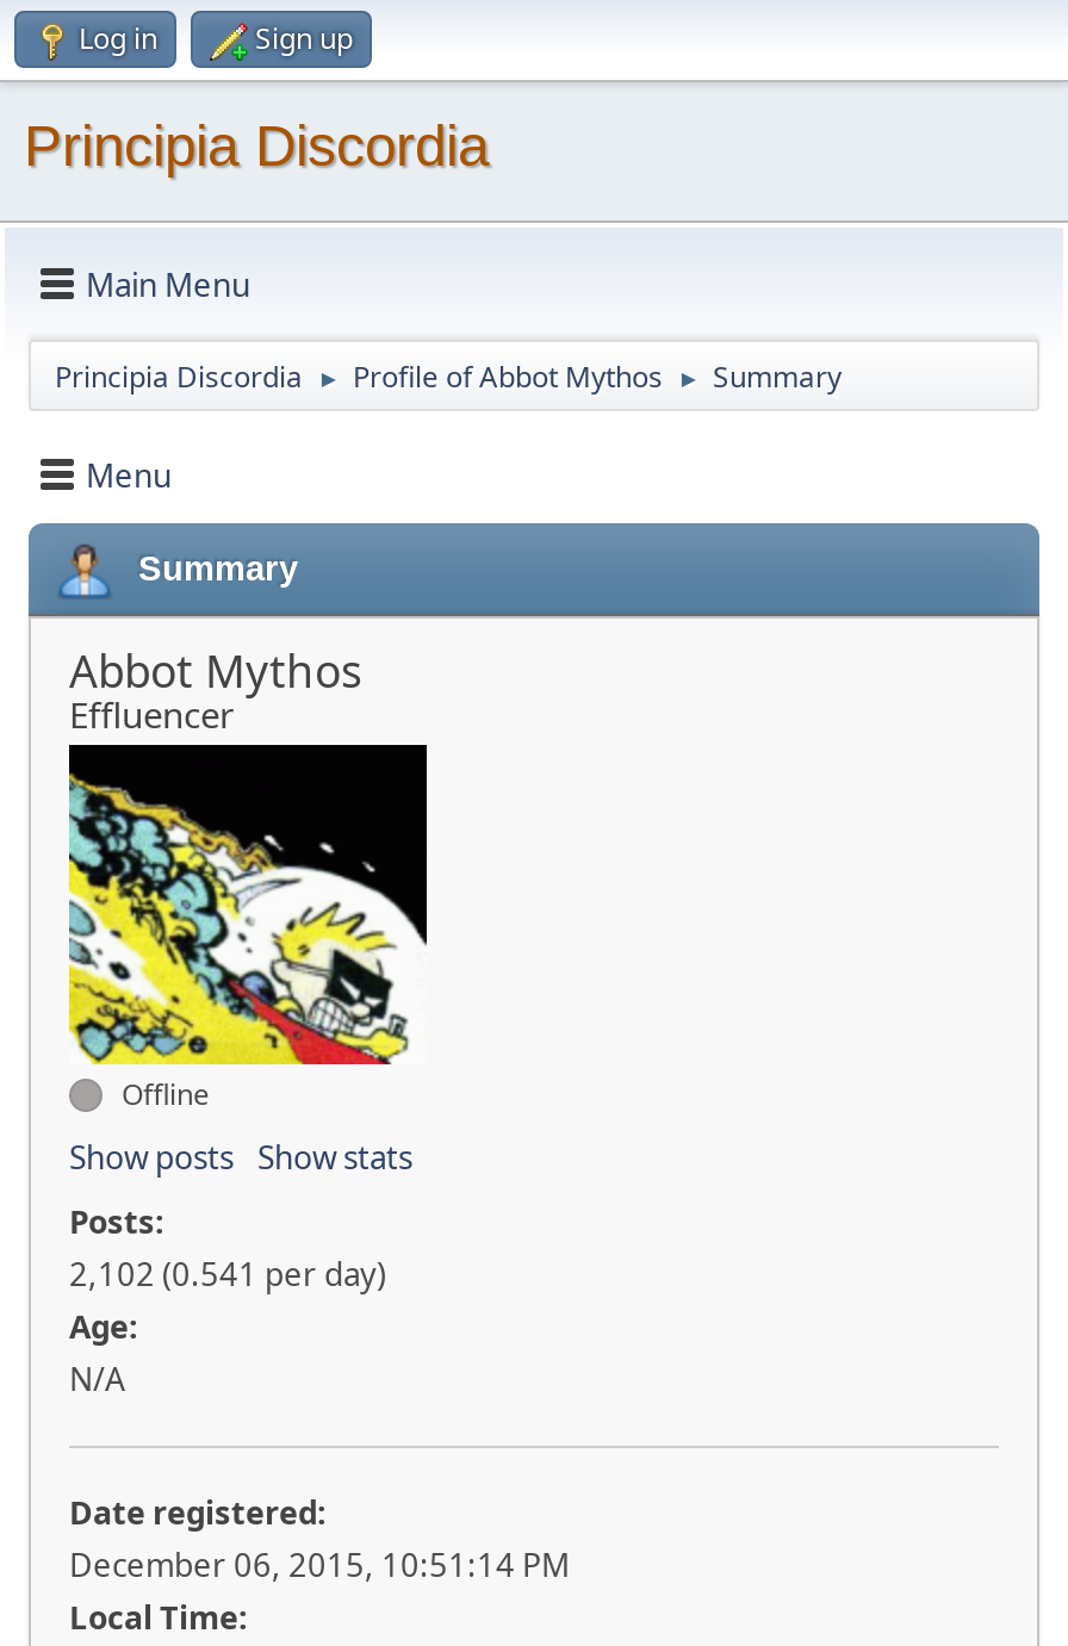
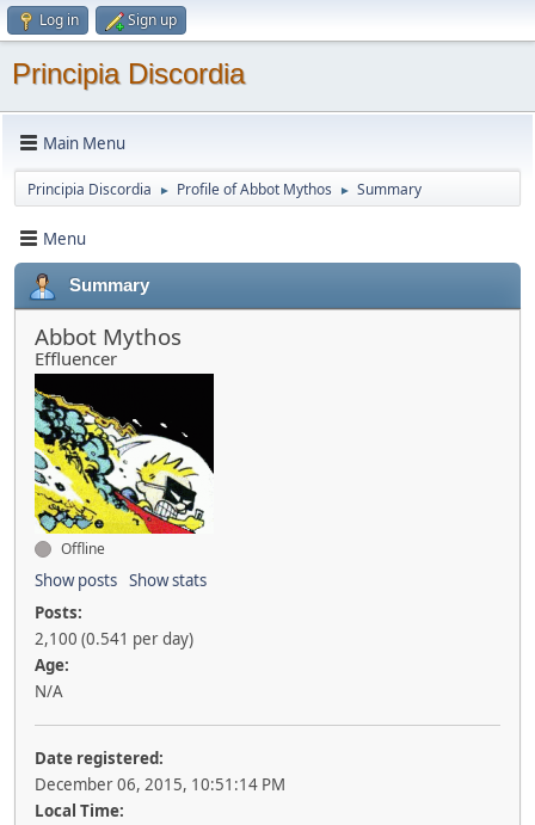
- 2,102 (0.541 per day)
+ 2,100 (0.541 per day)
